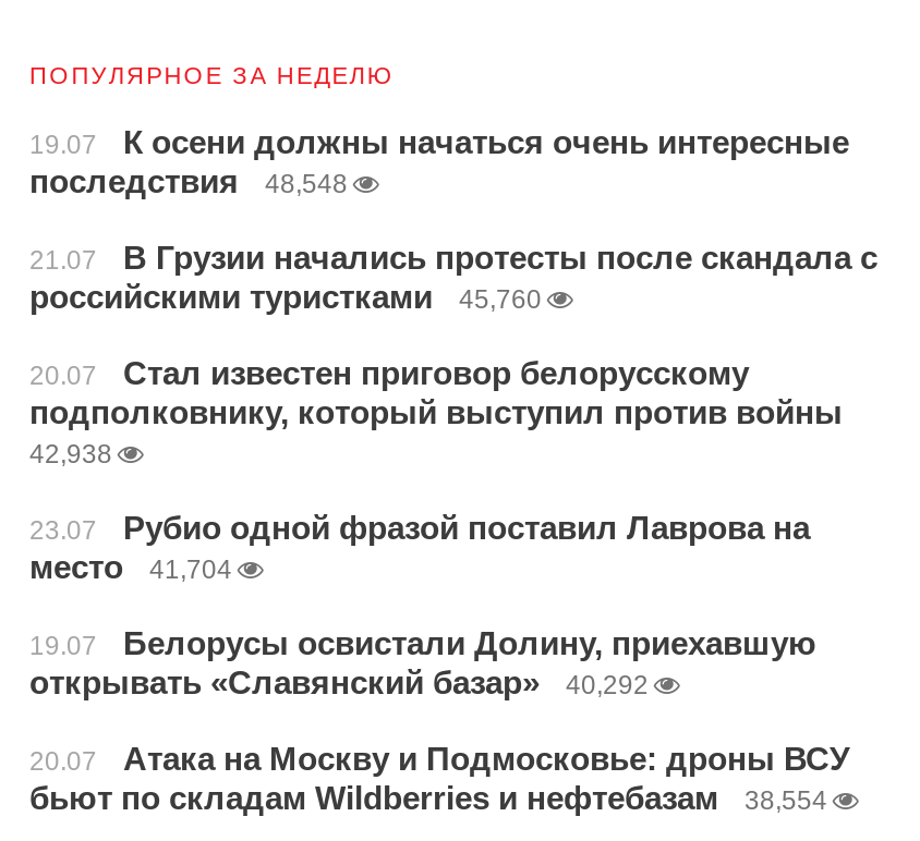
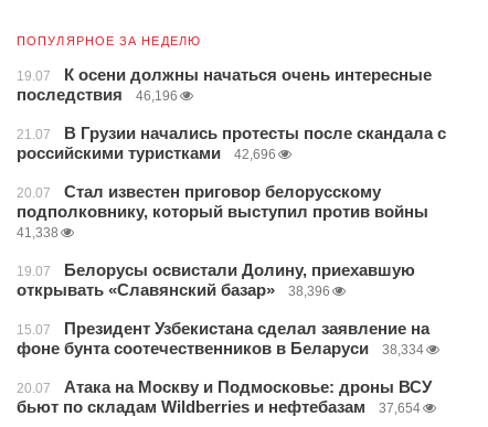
- последствия 48,548
+ последствия 46,196

- российскими туристками 45,760
+ российскими туристками 42,696

- 42,938
- 23.07
- Рубио одной фразой поставил Лаврова на
- место
- 41,704
+ 41,338

moved up: 19.07 | Белорусы освистали Долину, приехавшую | открывать «Славянский базар»

- 40,292
+ 38,396
+ 15.07
+ Президент Узбекистана сделал заявление на
+ фоне бунта соотечественников в Беларуси
+ 38,334

- бьют по складам Wildberries и нефтебазам 38,554
+ бьют по складам Wildberries и нефтебазам 37,654
